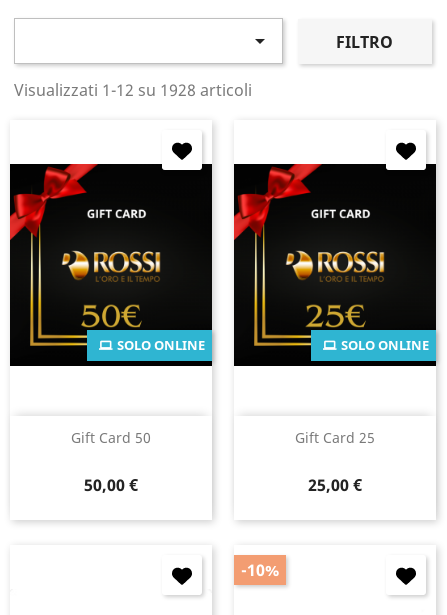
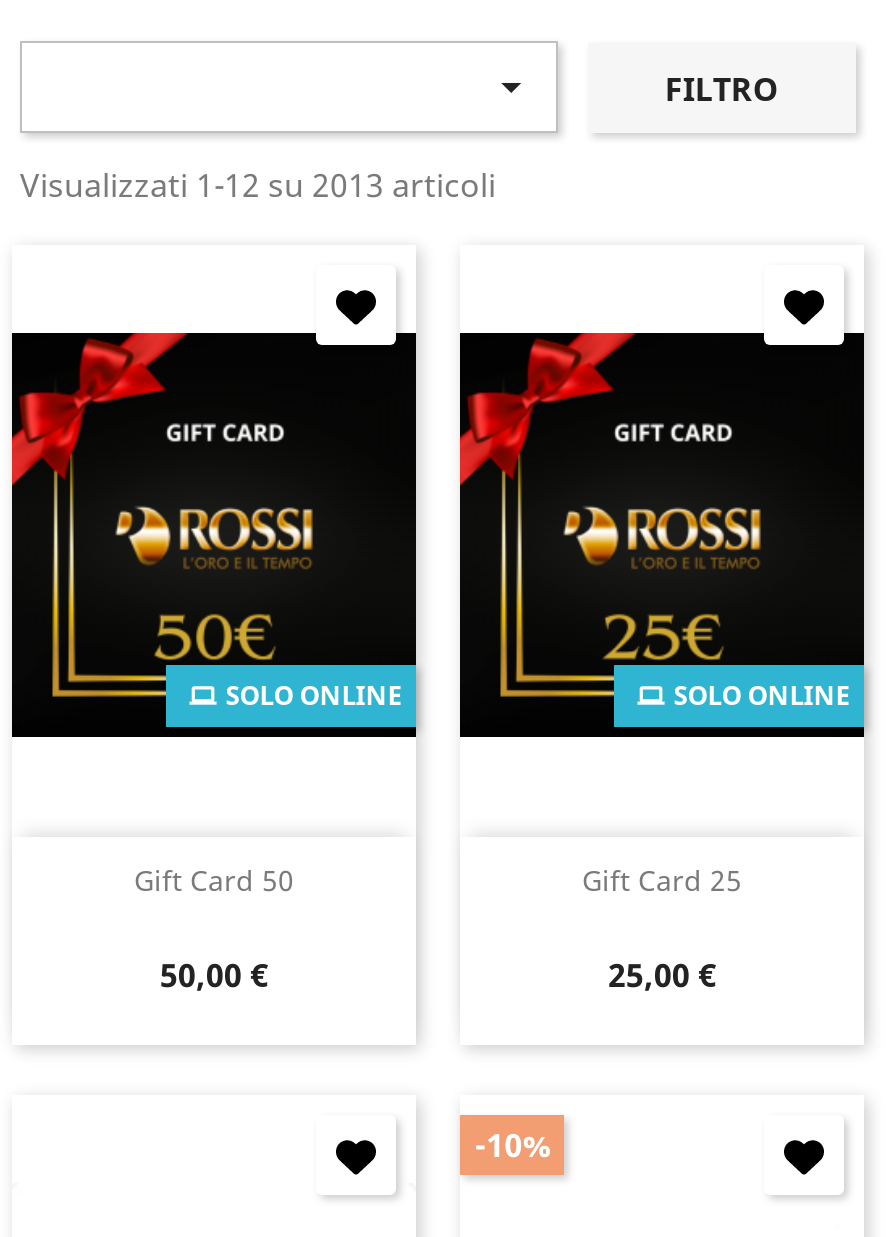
- Visualizzati 1-12 su 1928 articoli
+ Visualizzati 1-12 su 2013 articoli
